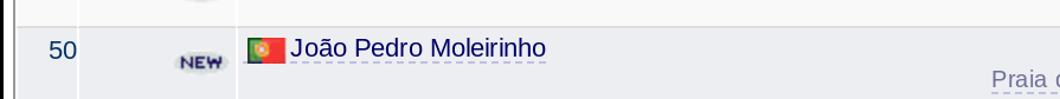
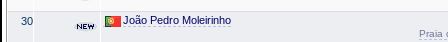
- 50
+ 30
